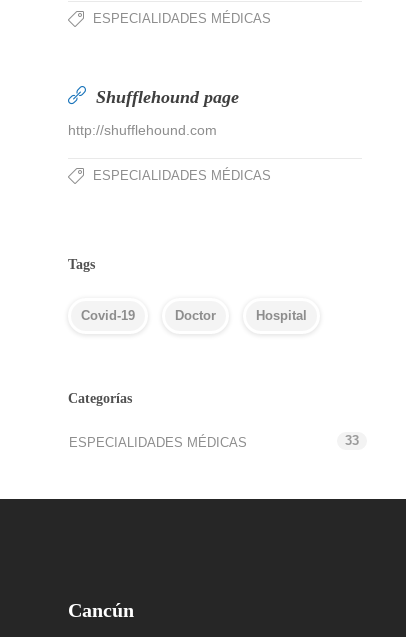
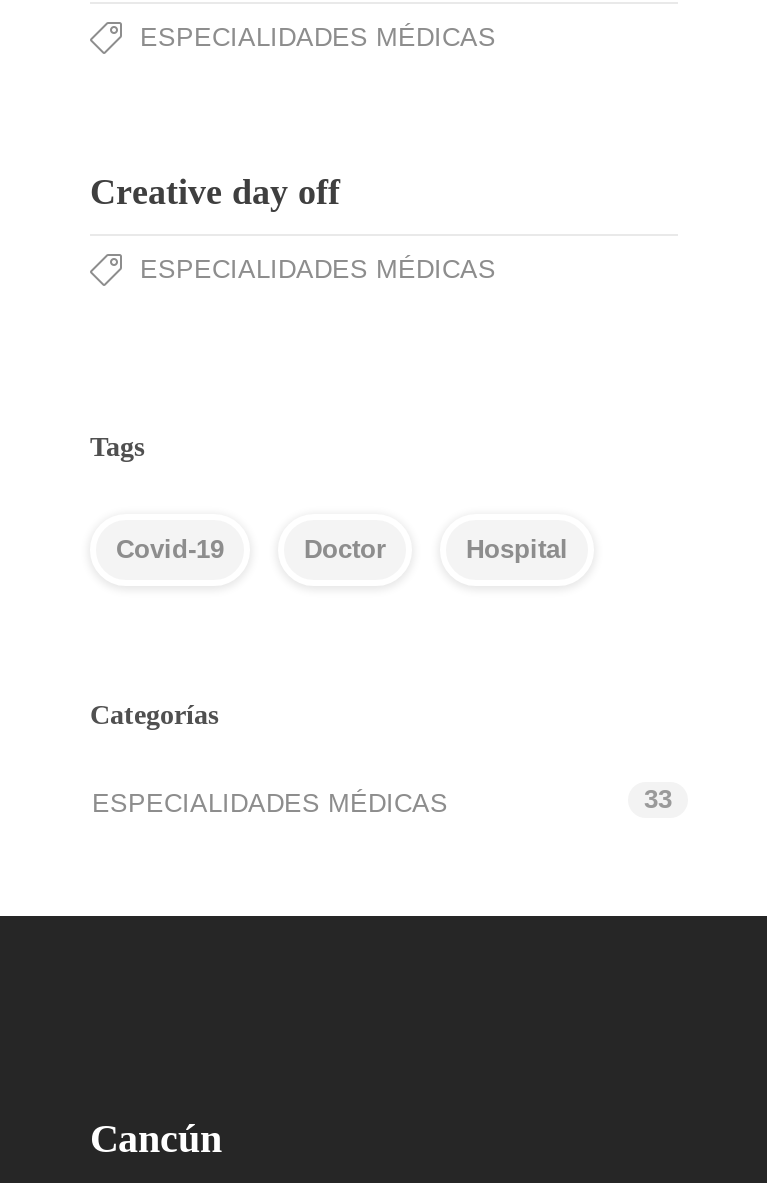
- Shufflehound page
- http://shufflehound.com
+ Creative day off
